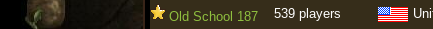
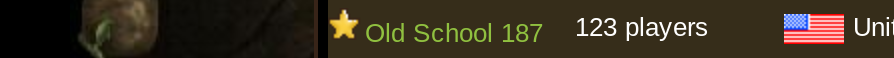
- Old School 187 539 players
+ Old School 187 123 players
